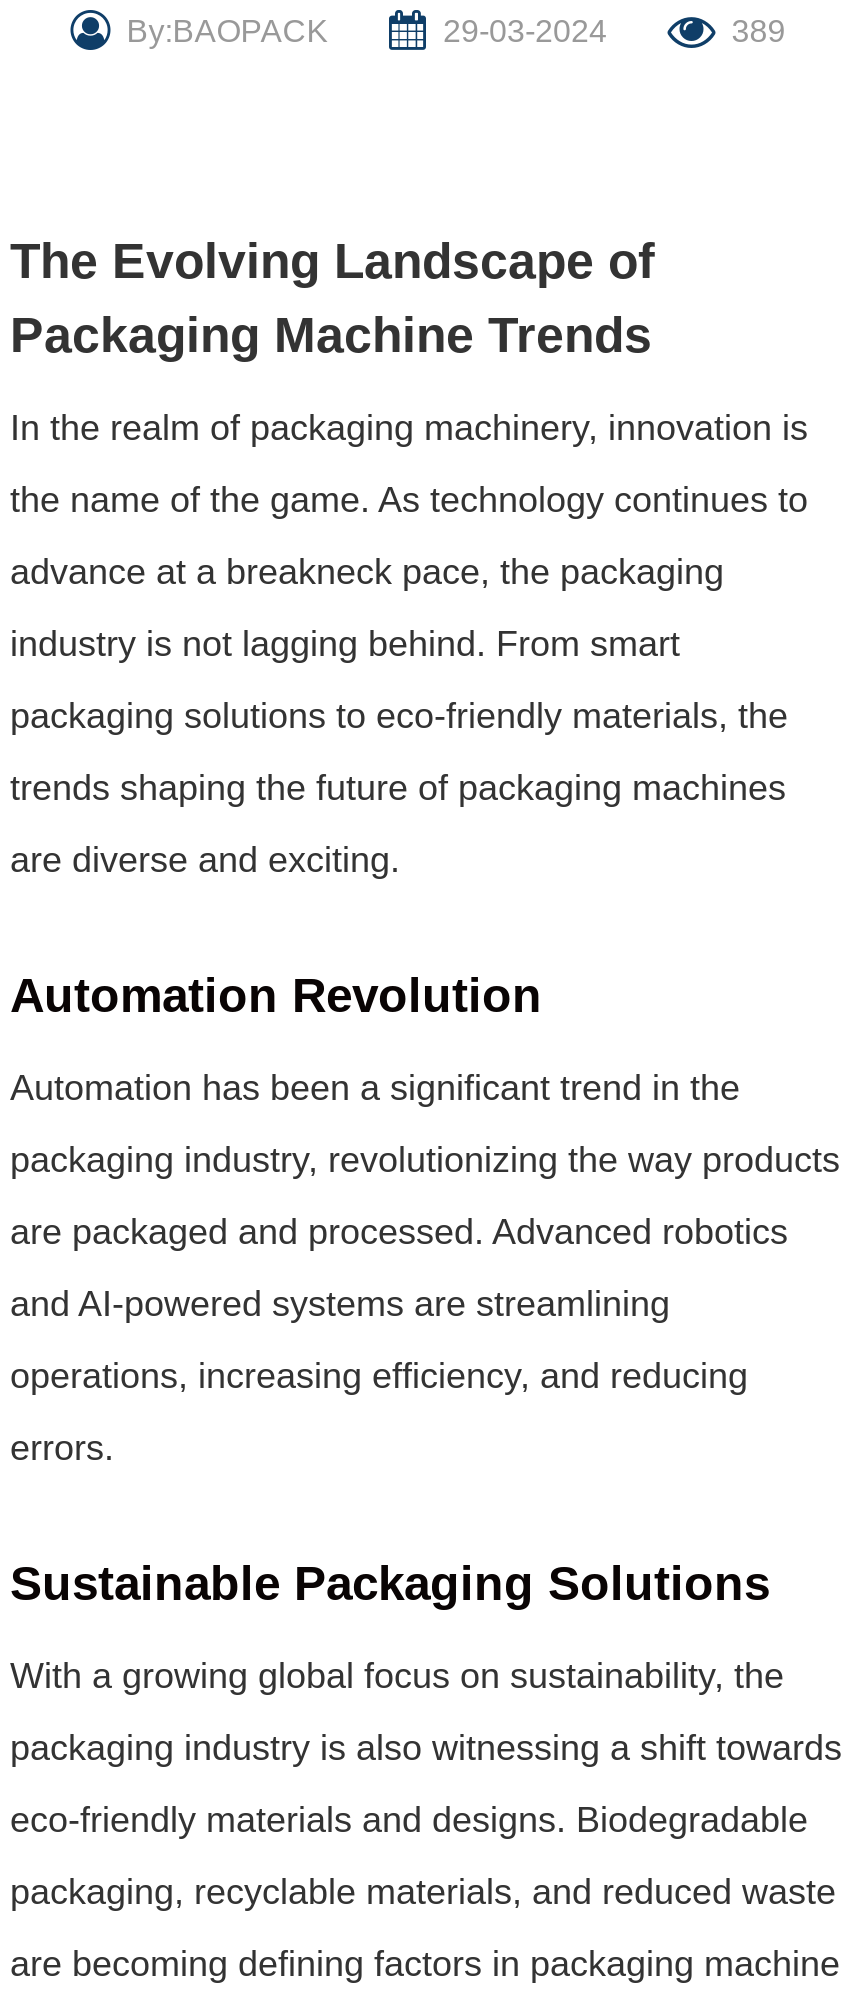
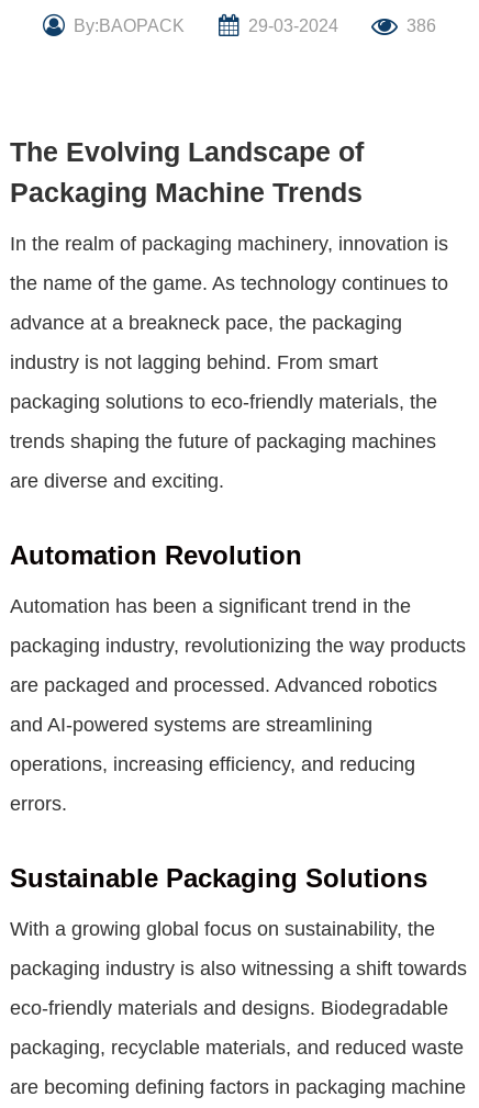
- 389
+ 386
